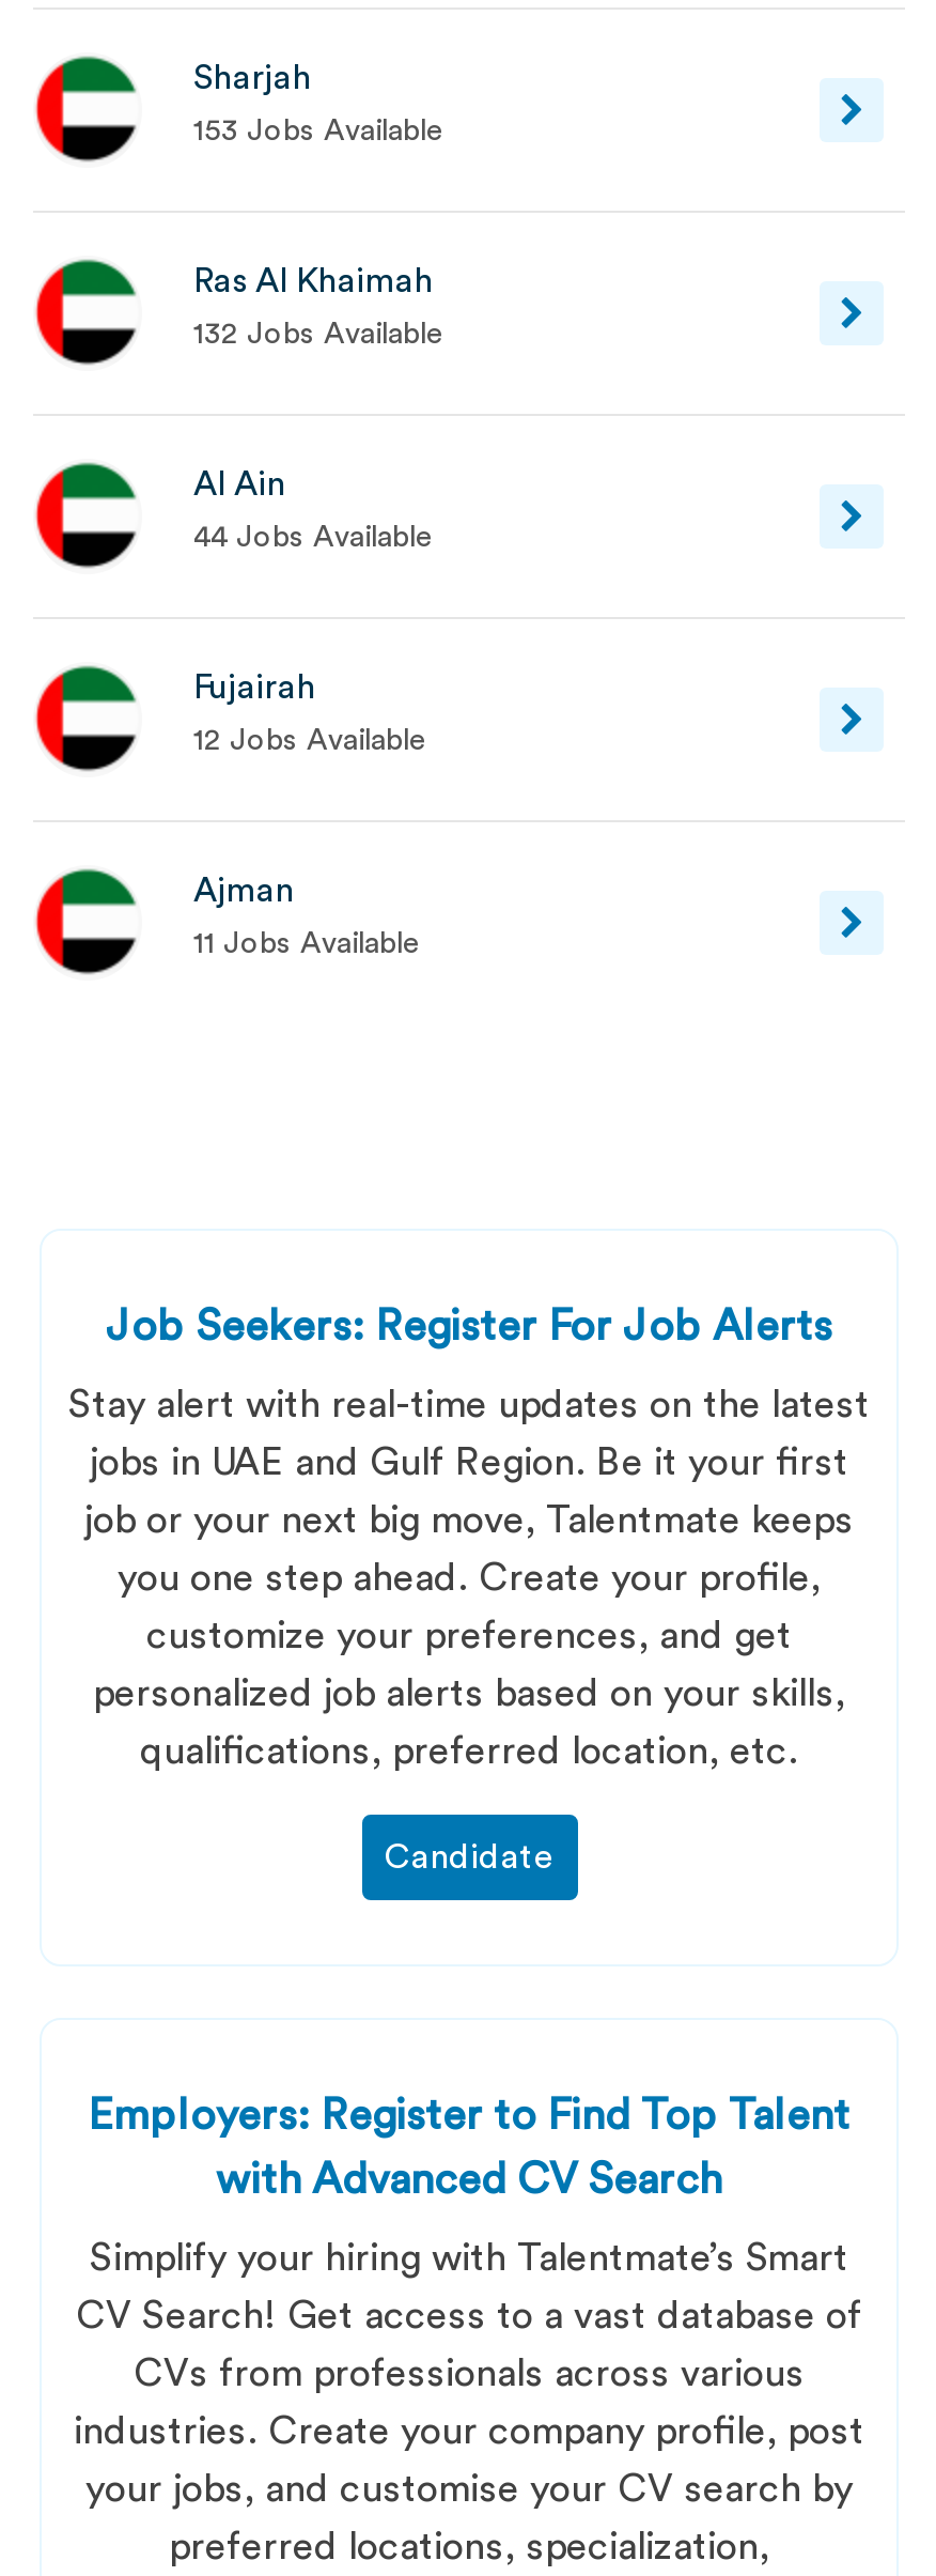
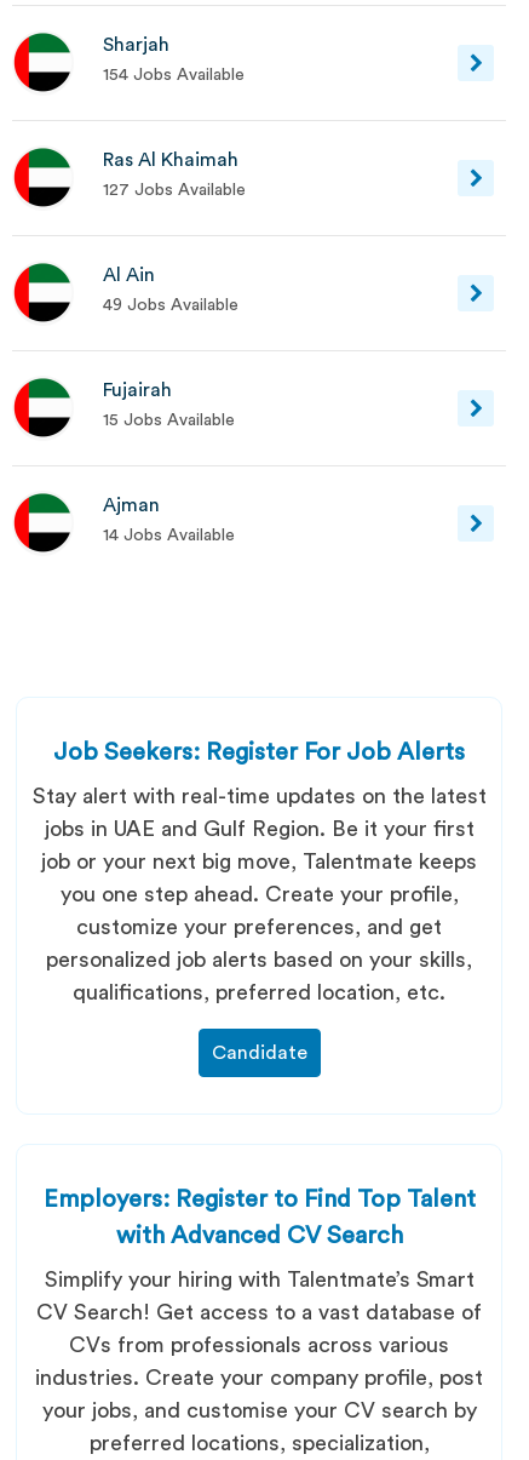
- 153 Jobs Available
+ 154 Jobs Available

- 132 Jobs Available
+ 127 Jobs Available

- 44 Jobs Available
+ 49 Jobs Available

- 12 Jobs Available
+ 15 Jobs Available

- 11 Jobs Available
+ 14 Jobs Available
